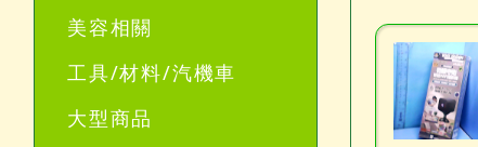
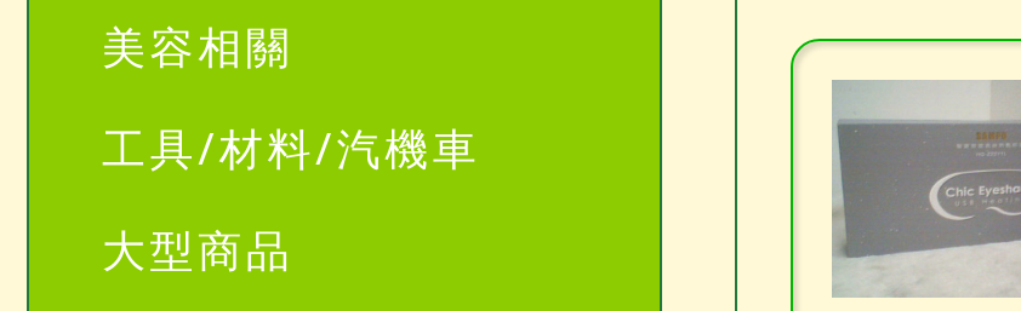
- [image]
+ [image]
